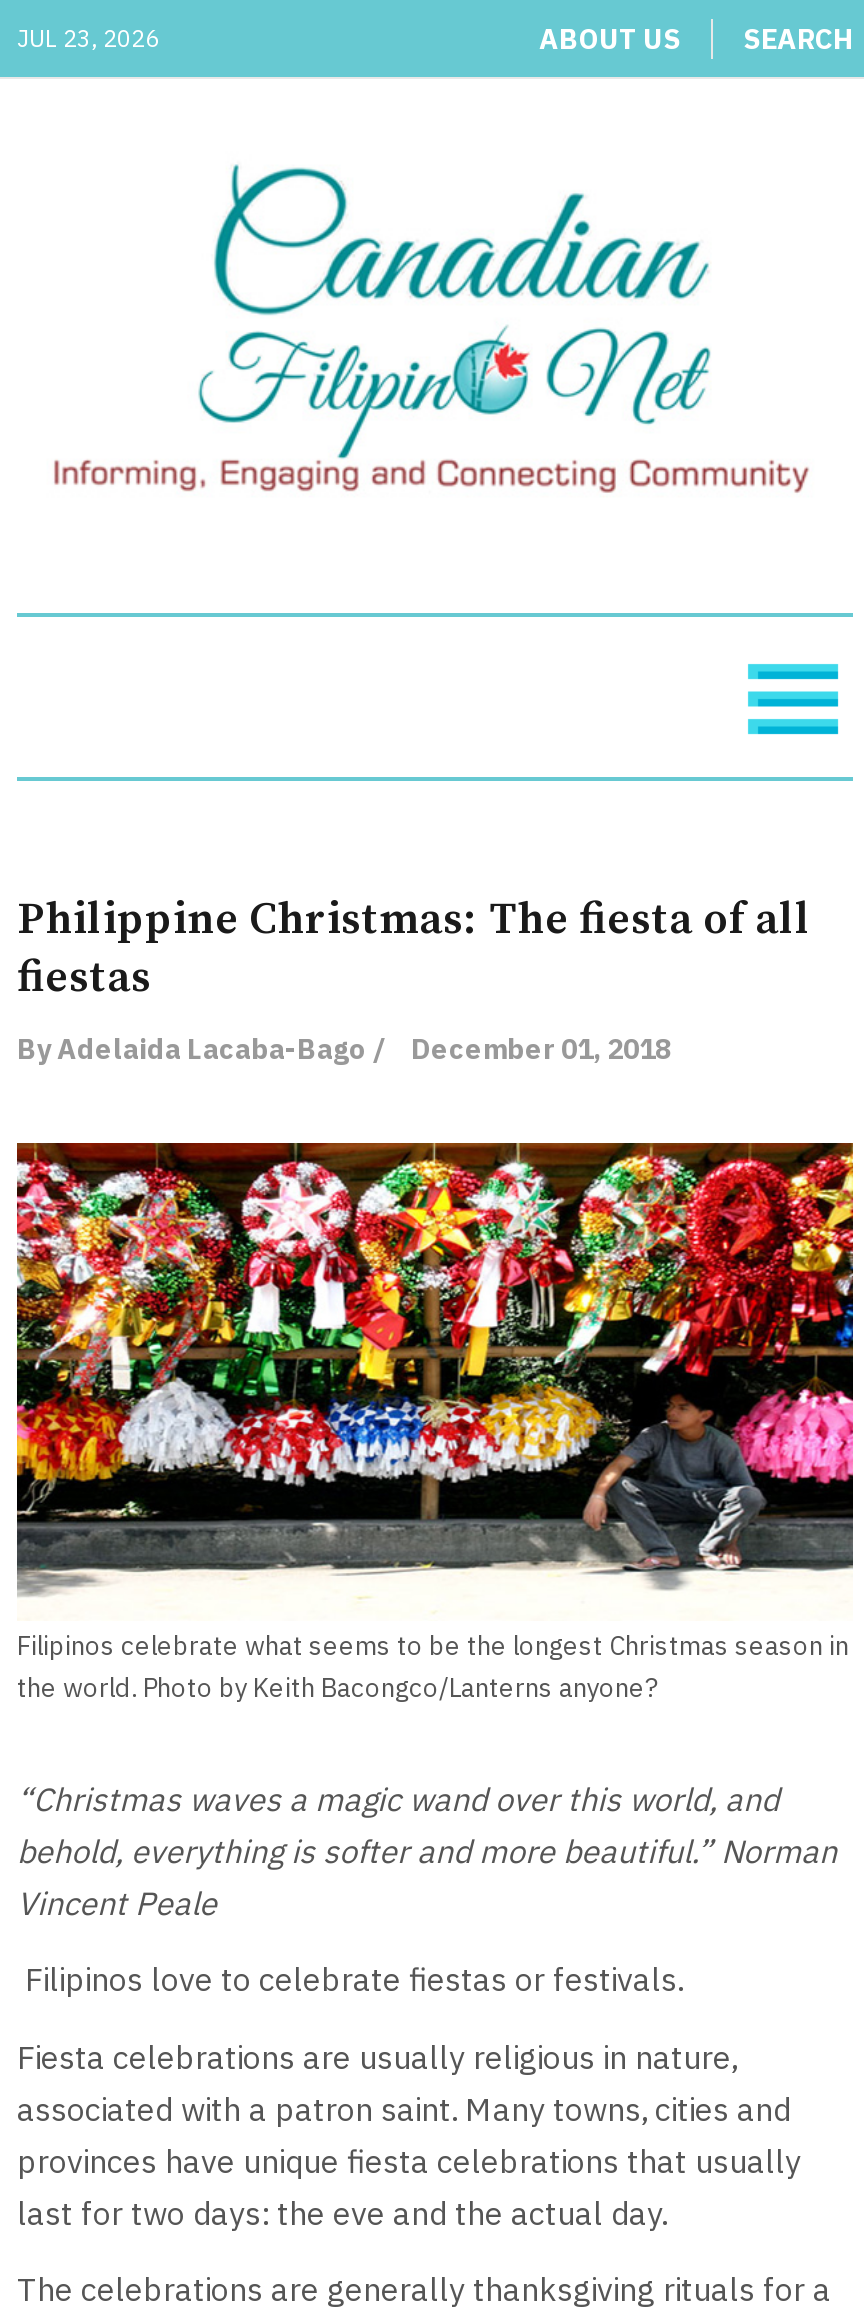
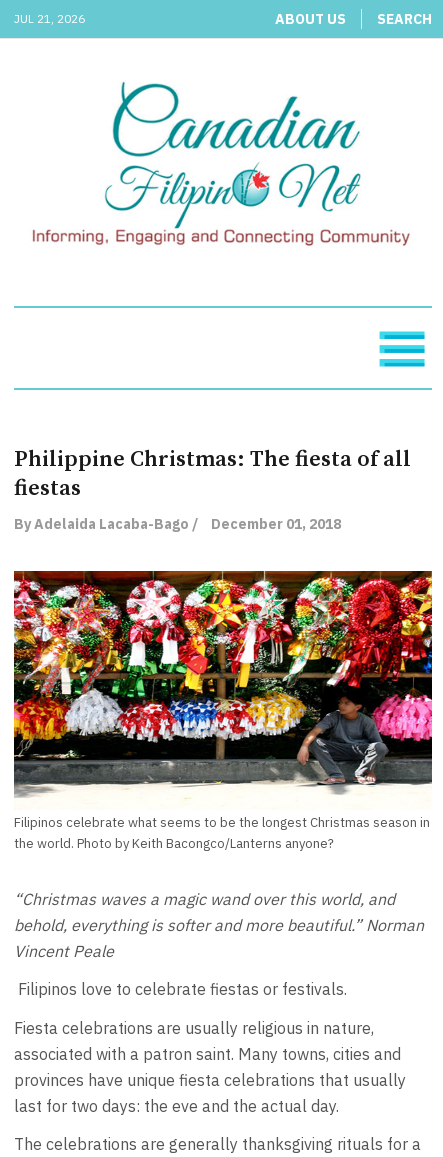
- JUL 23, 2026
+ JUL 21, 2026
